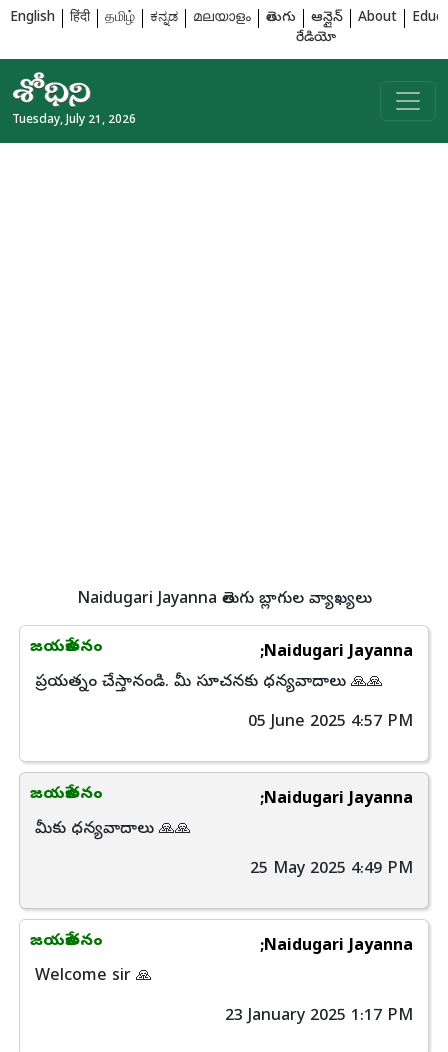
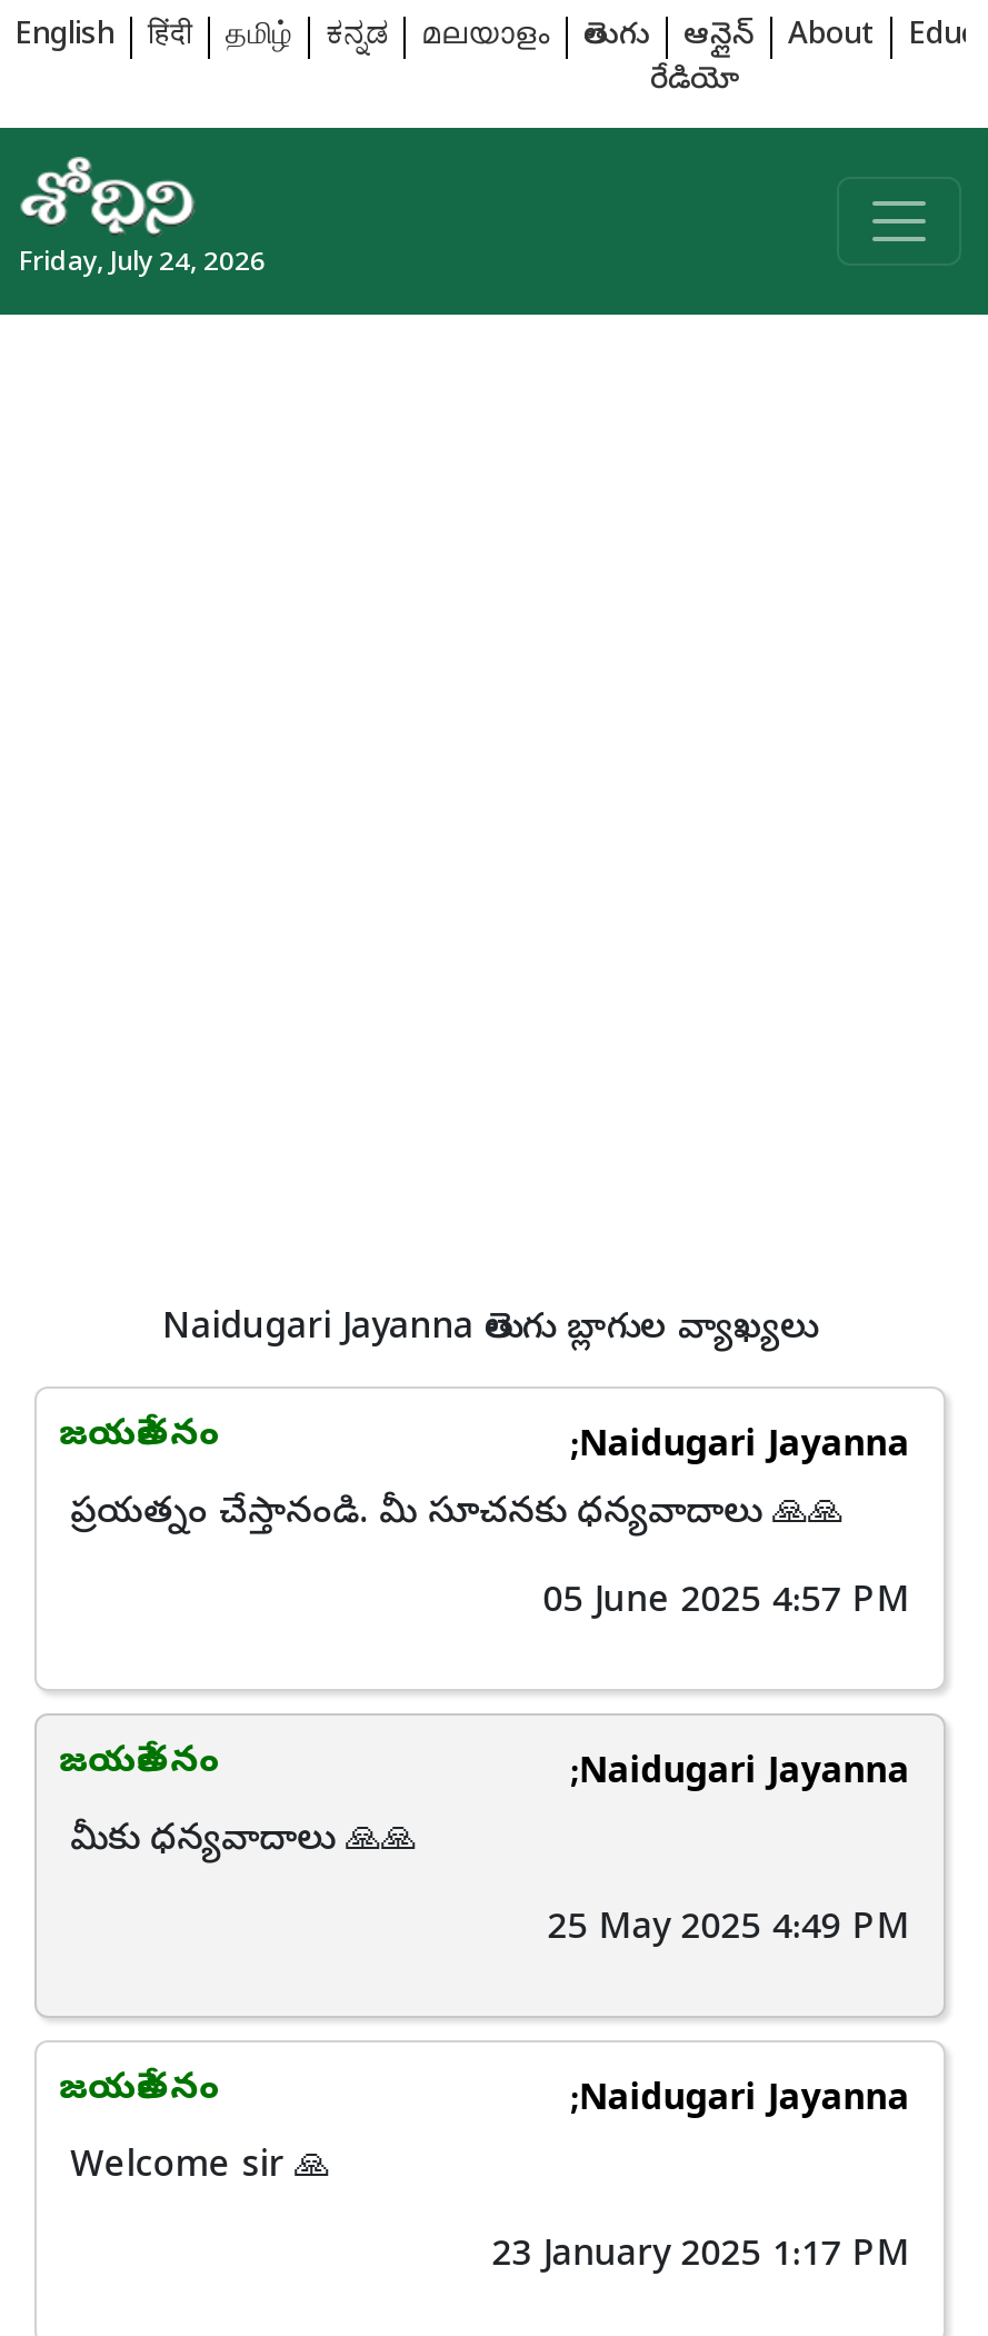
- Tuesday, July 21, 2026
+ Friday, July 24, 2026
